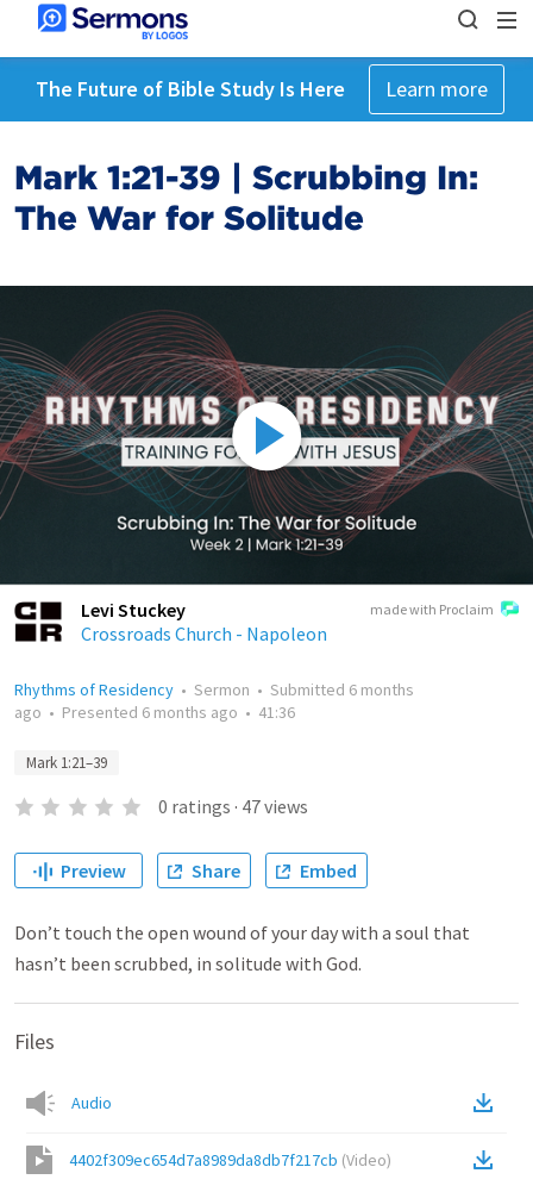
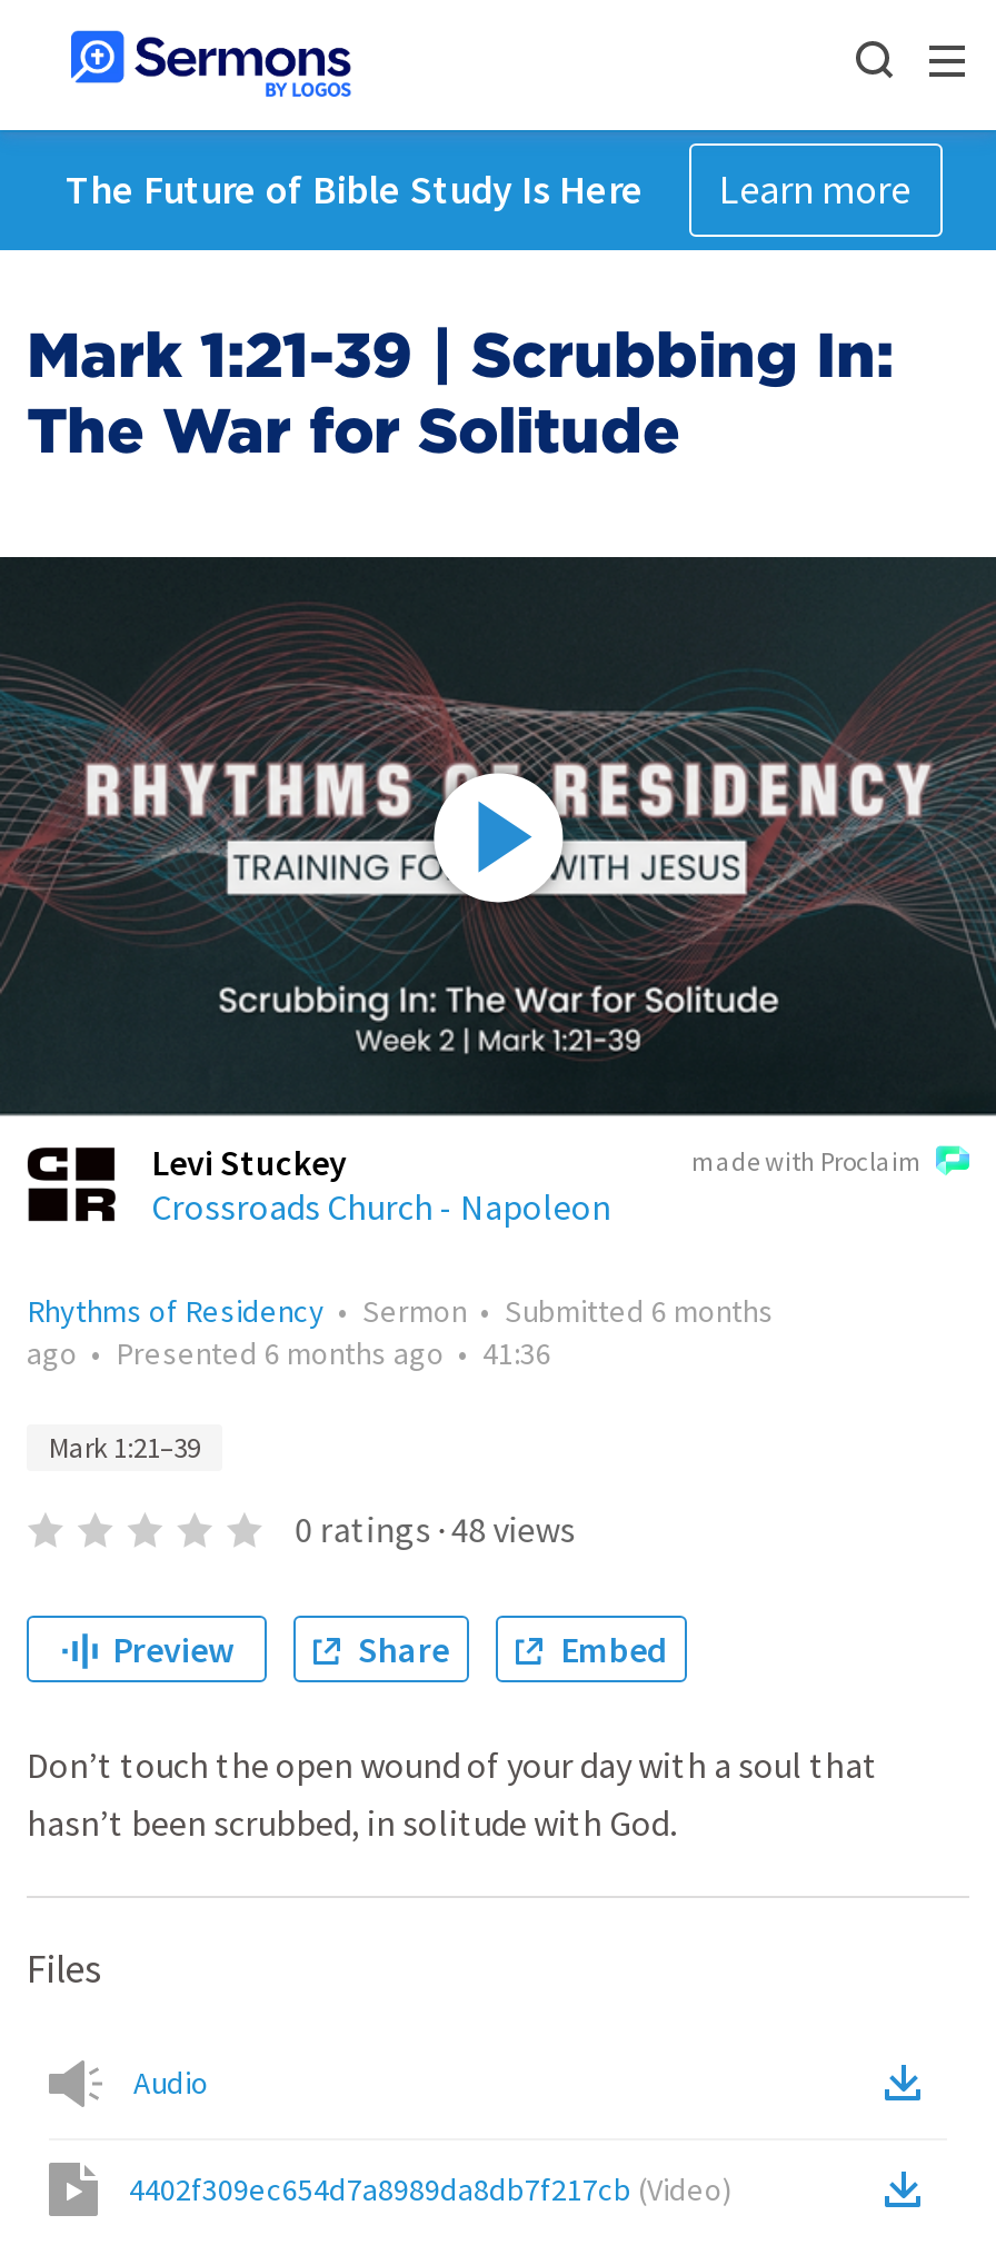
- 0 ratings · 47 views
+ 0 ratings · 48 views
